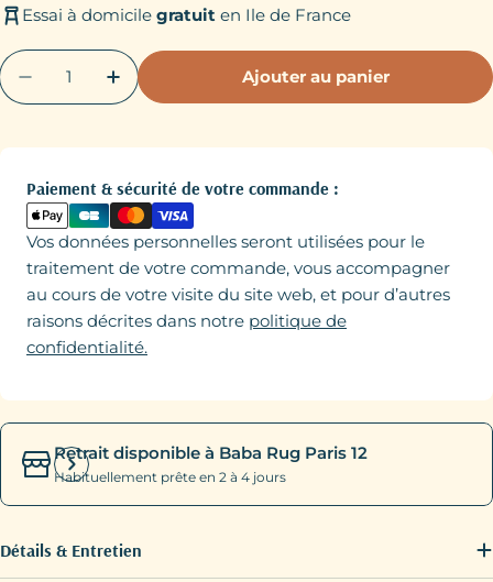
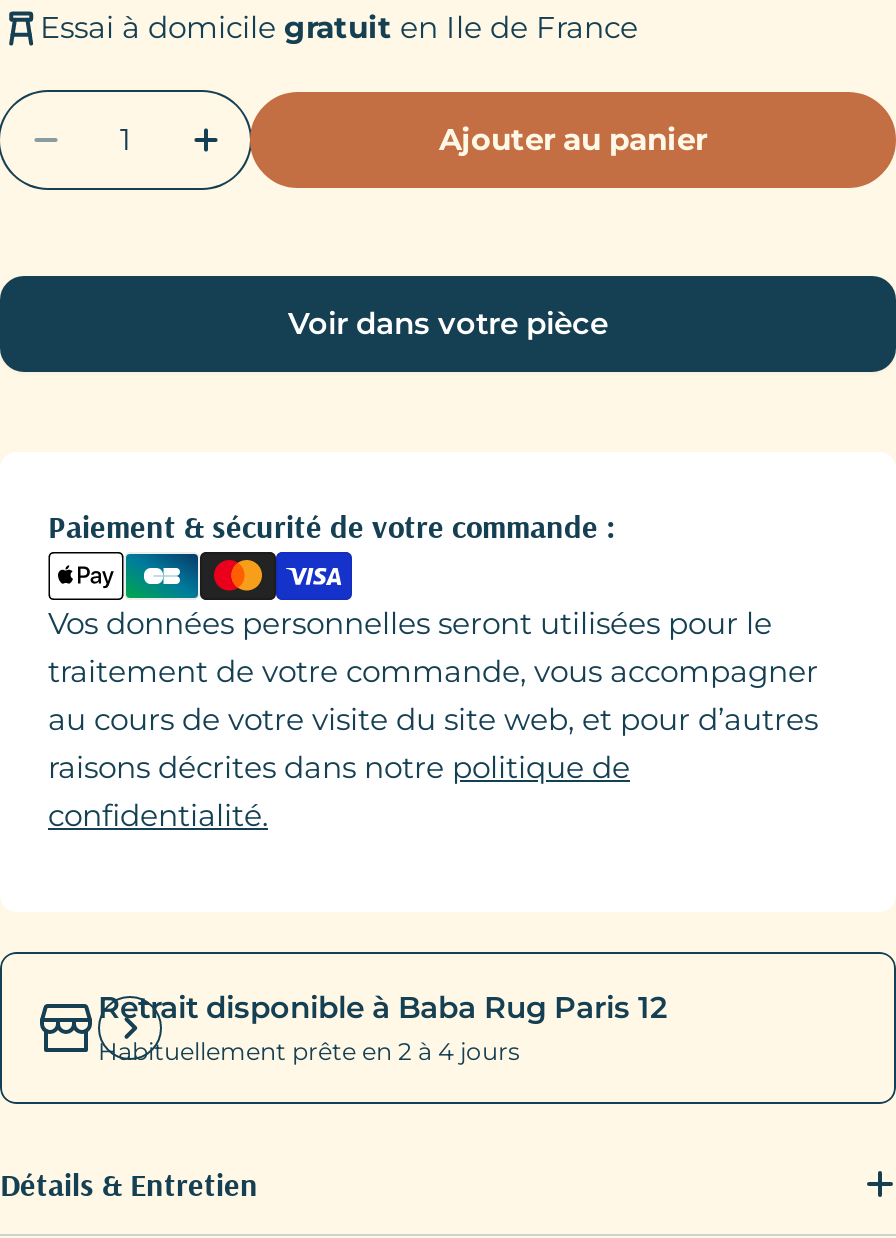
+ Voir dans votre pièce
